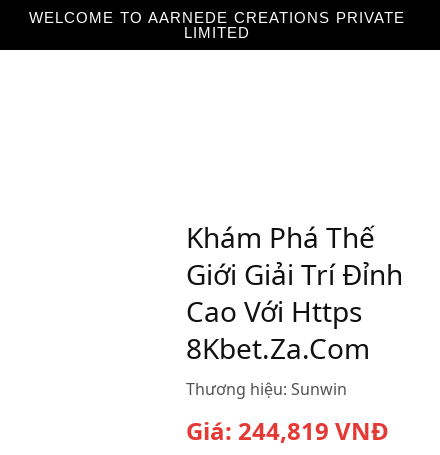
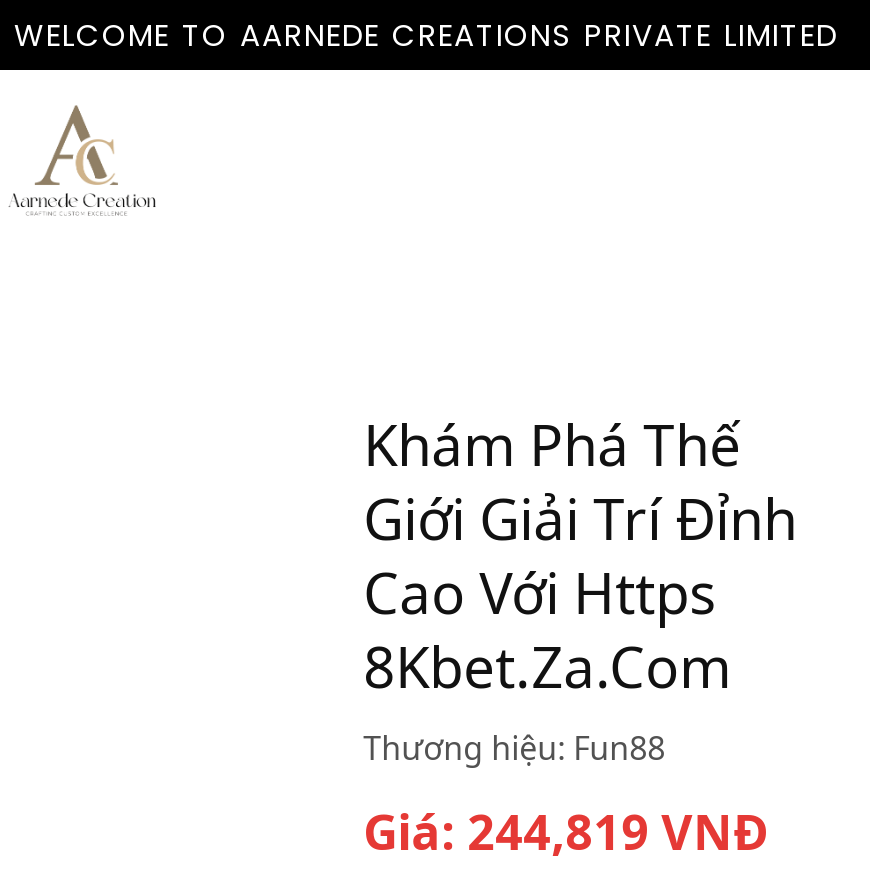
+ [image]

- Thương hiệu: Sunwin
+ Thương hiệu: Fun88
